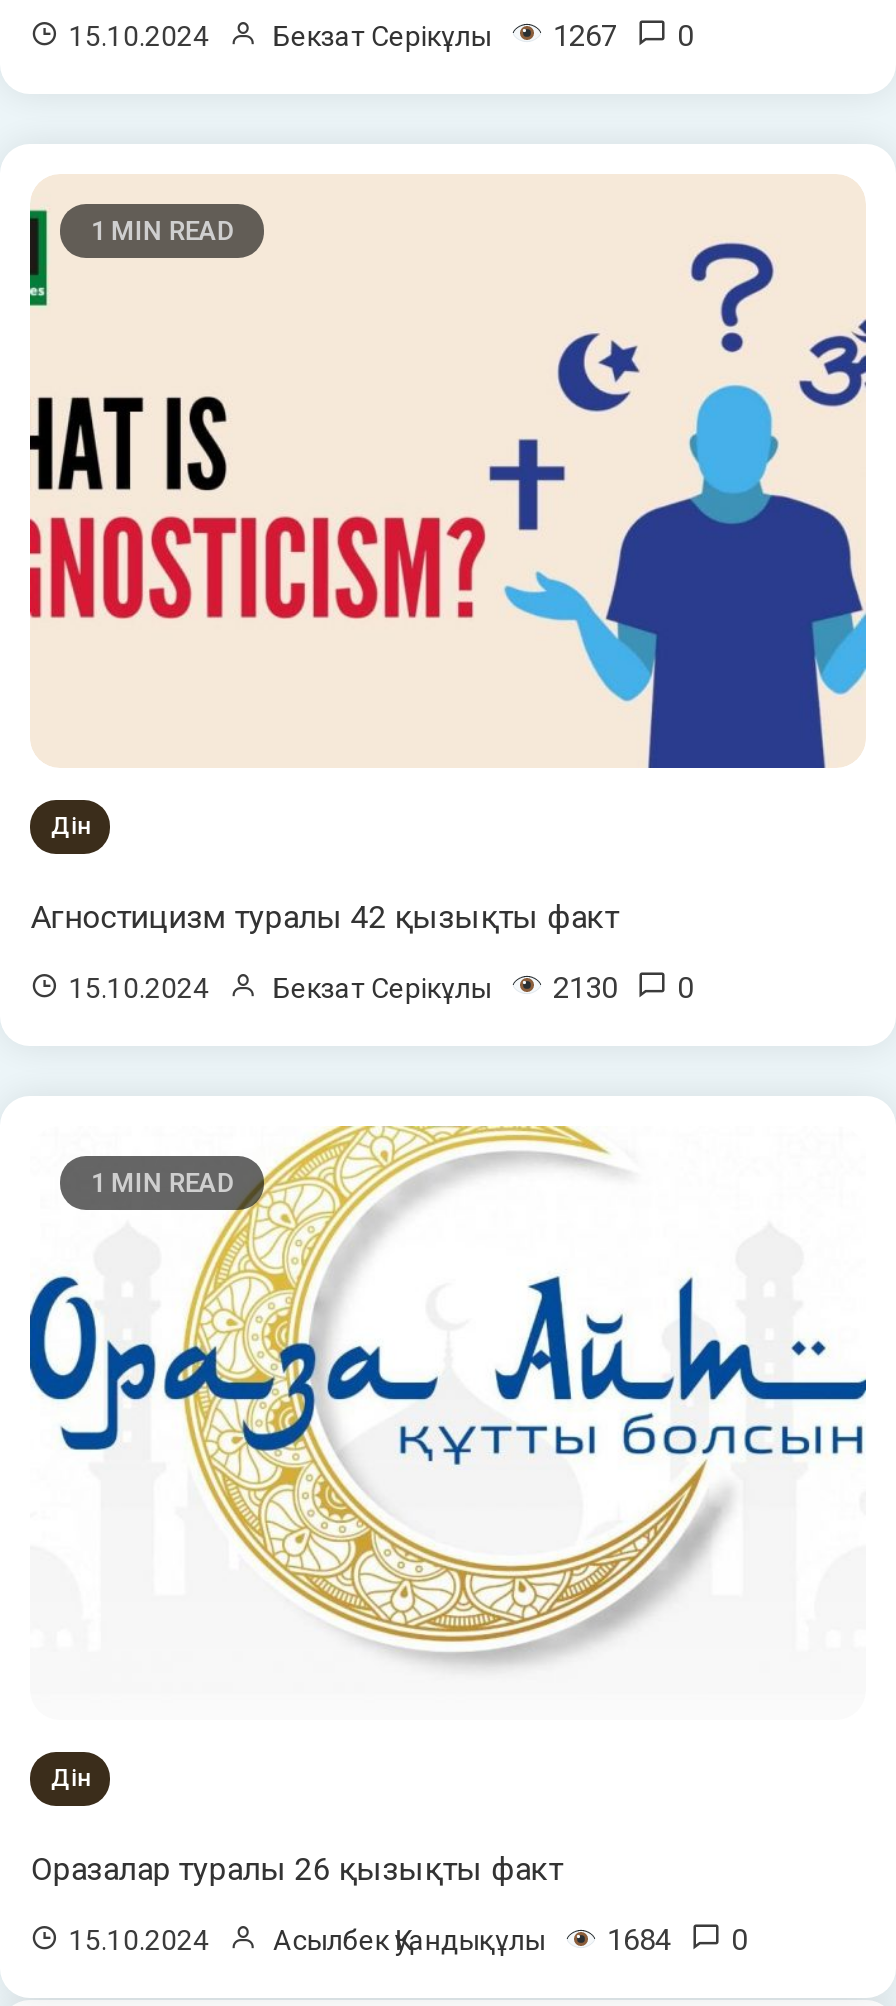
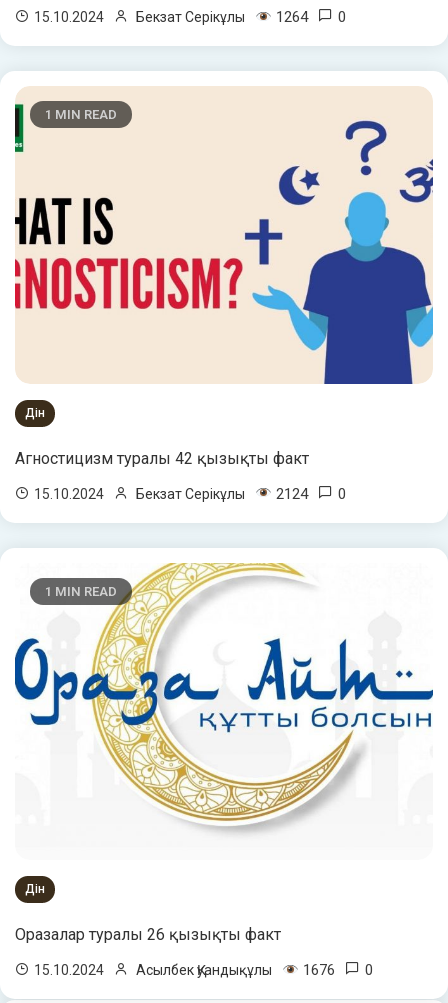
- Бекзат Серікұлы 1267 0
+ Бекзат Серікұлы 1264 0

- 15.10.2024 Бекзат Серікұлы 2130 0
+ 15.10.2024 Бекзат Серікұлы 2124 0

- 15.10.2024 Асылбек Қуандықұлы 1684 0
+ 15.10.2024 Асылбек Қуандықұлы 1676 0
